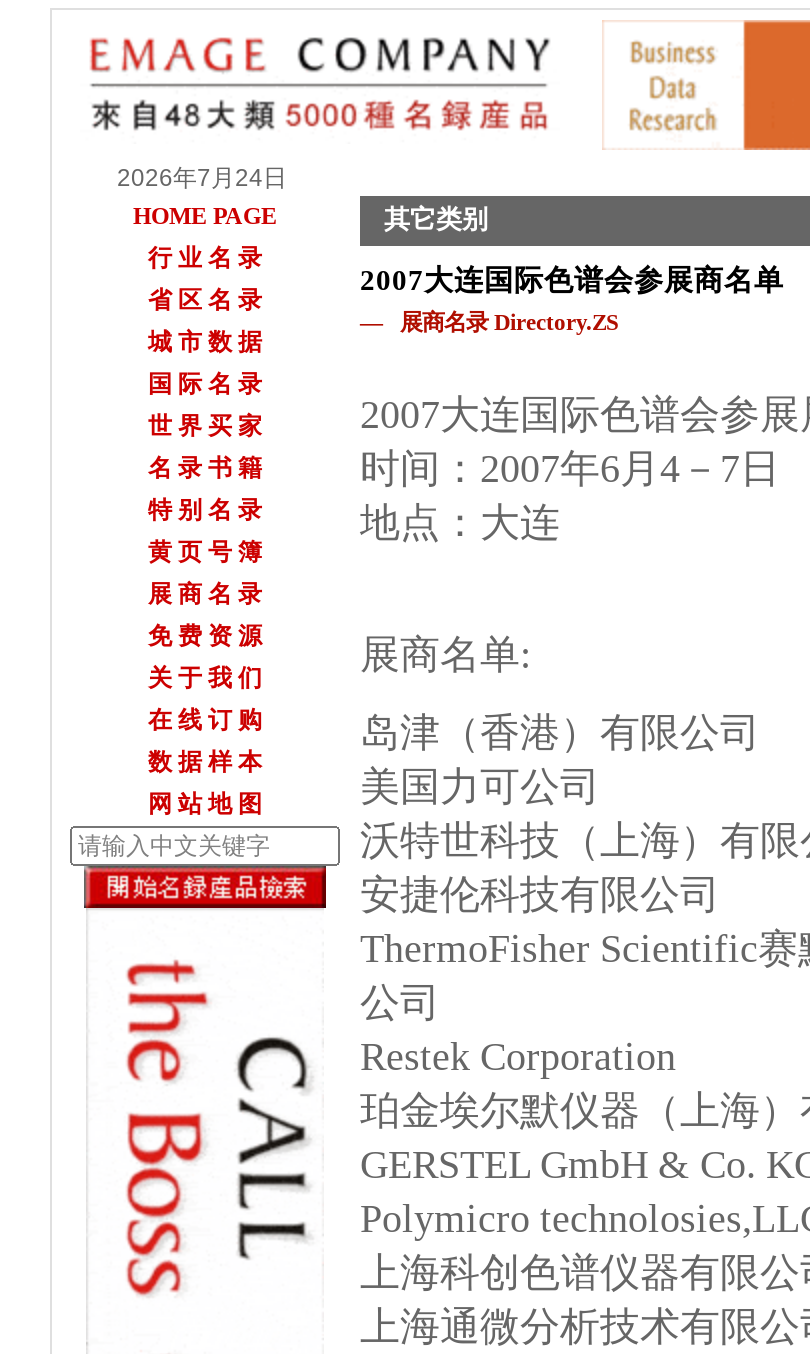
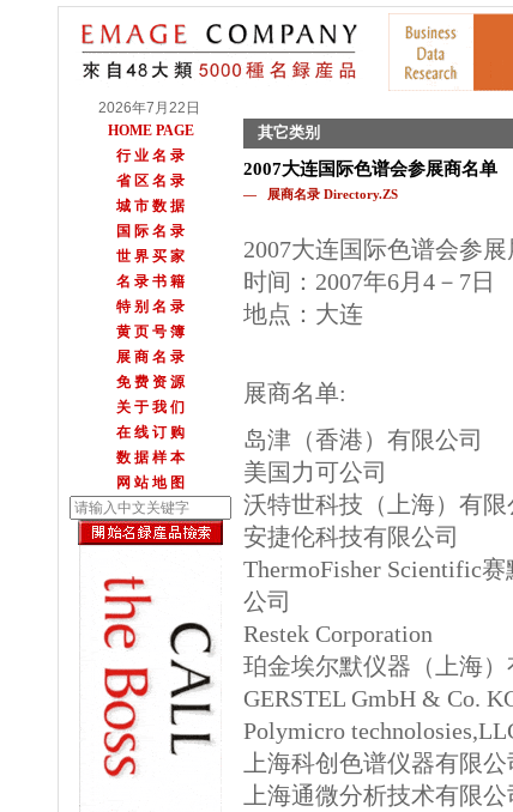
- 2026年7月24日
+ 2026年7月22日
